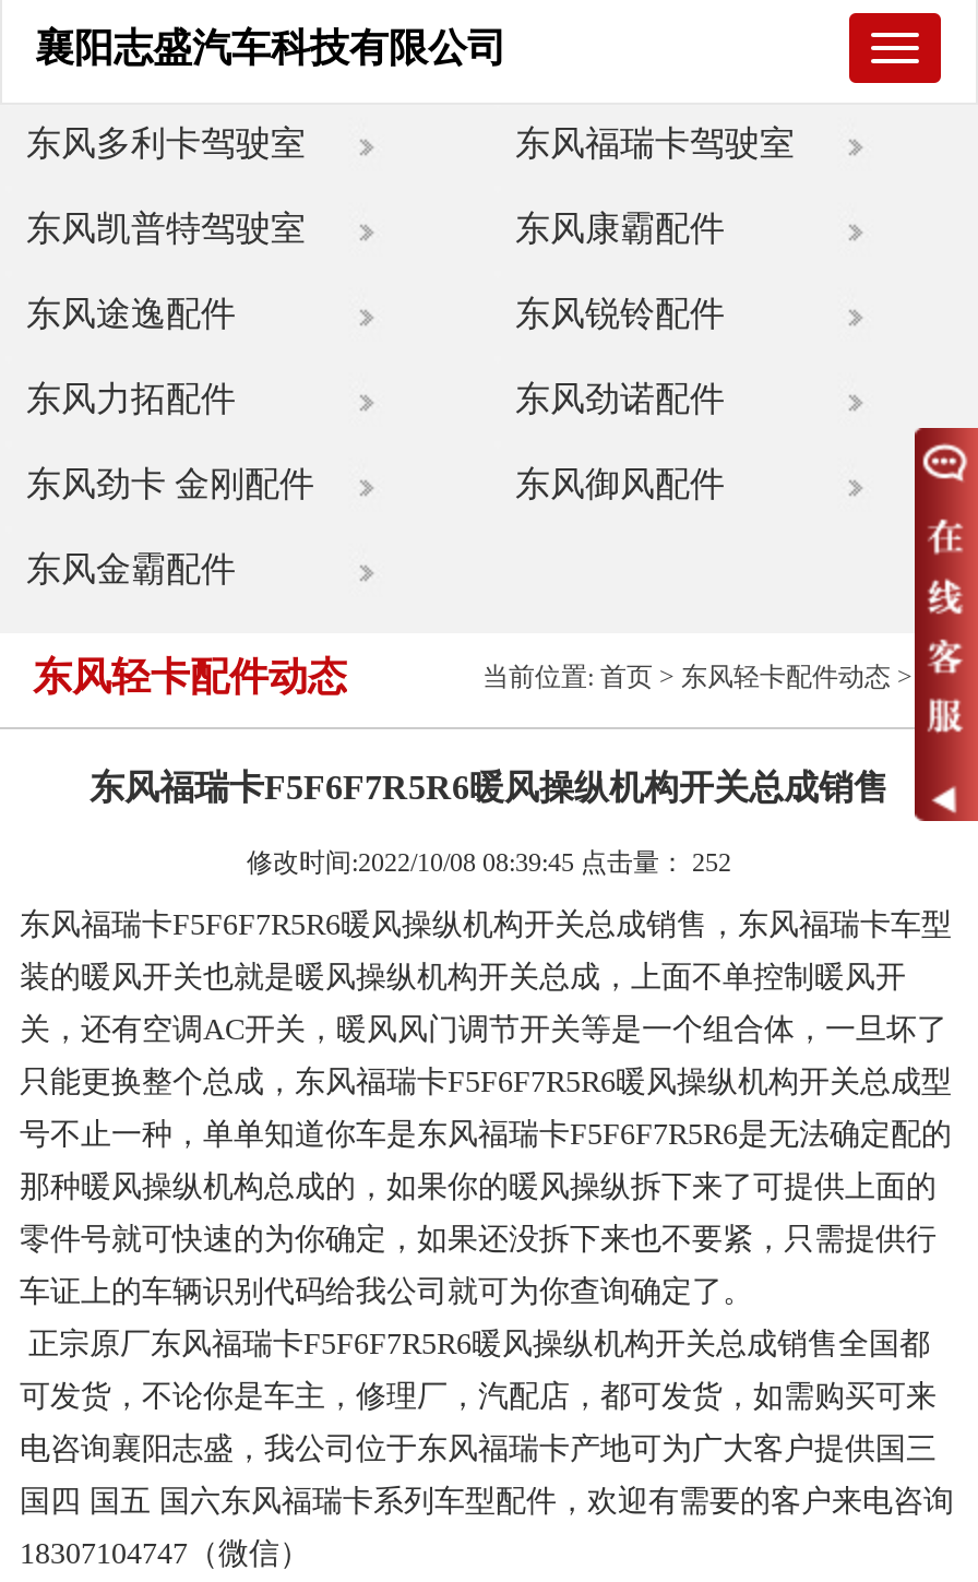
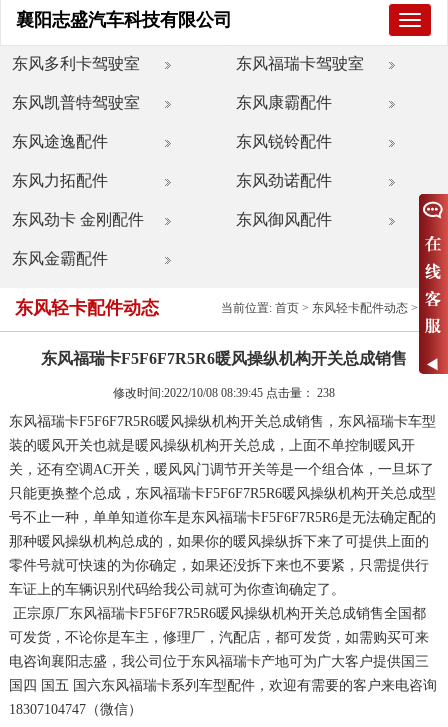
- 修改时间:2022/10/08 08:39:45 点击量：252
+ 修改时间:2022/10/08 08:39:45 点击量：238
